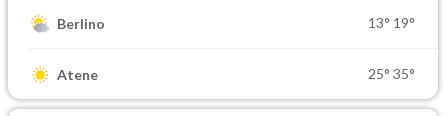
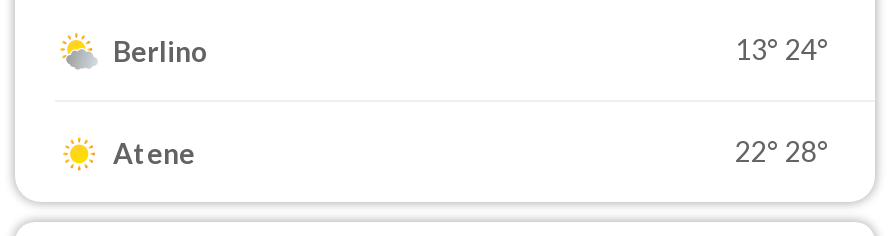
- 13° 19°
+ 13° 24°

- 25° 35°
+ 22° 28°
